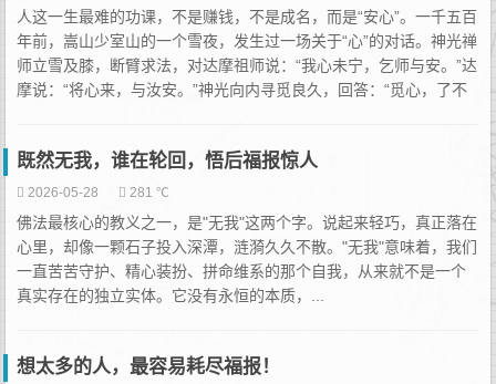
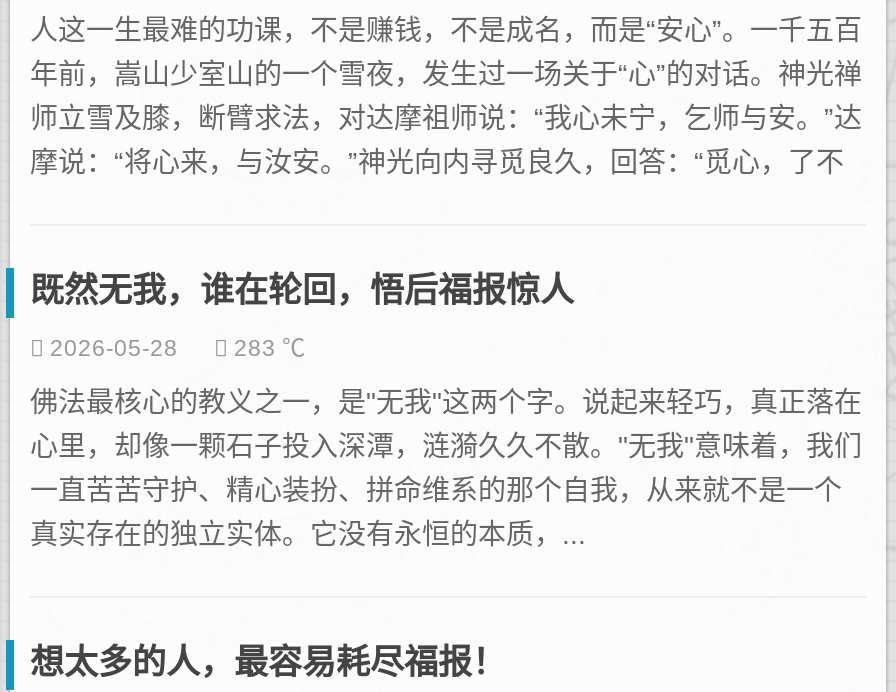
- 2026-05-28 281 ℃
+ 2026-05-28 283 ℃
